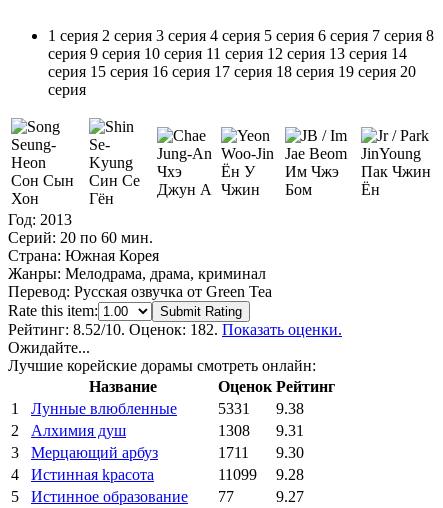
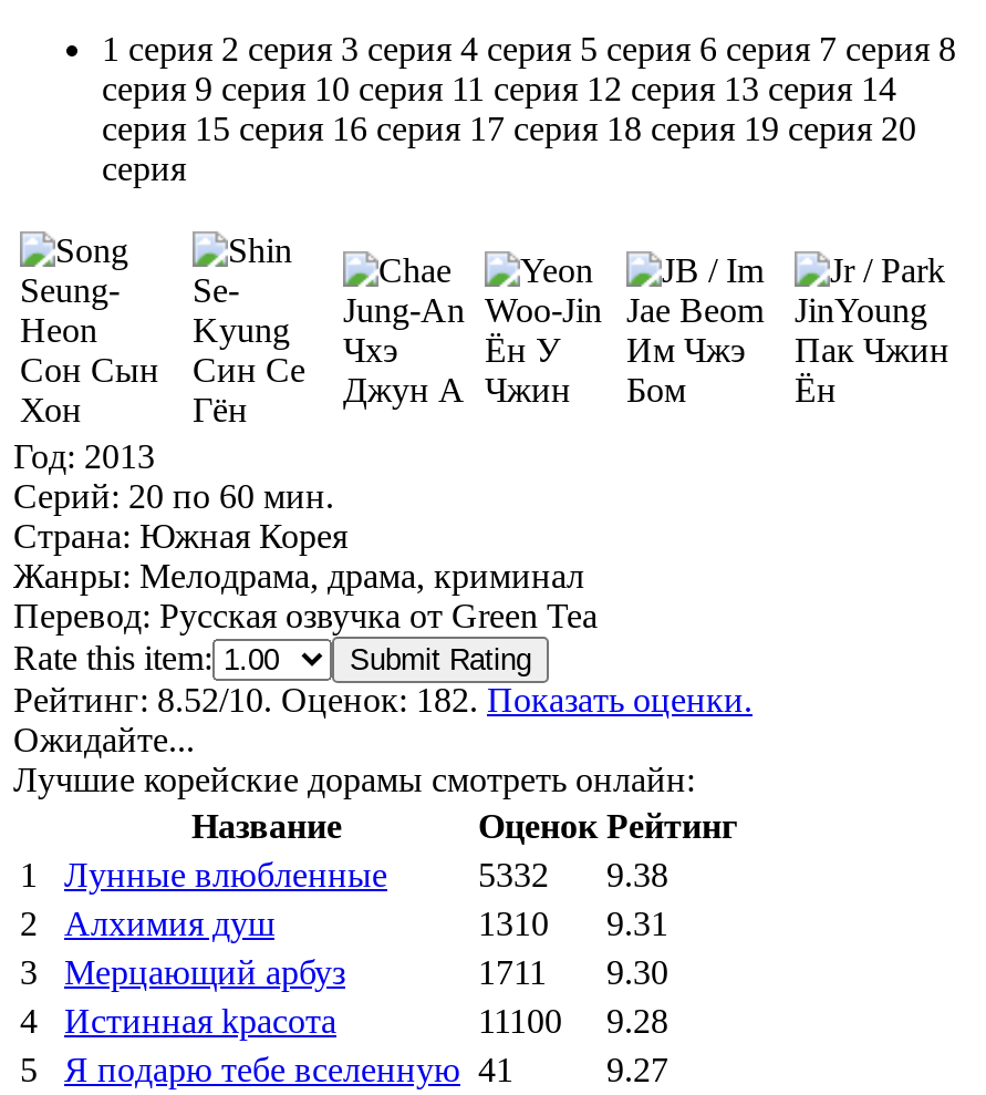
- 5331 9.38
+ 5332 9.38

- 1308 9.31
+ 1310 9.31

- 11099 9.28
+ 11100 9.28

- Истинное образование
- 77
+ Я подарю тебе вселенную 41
